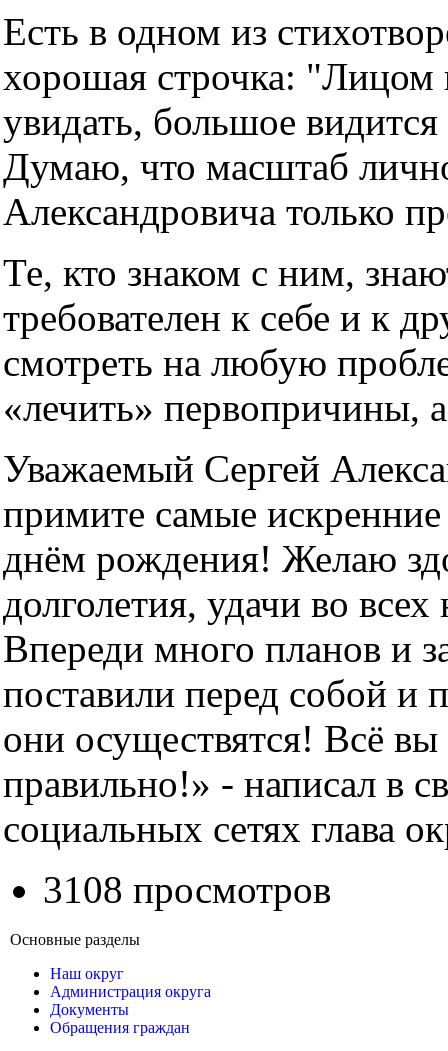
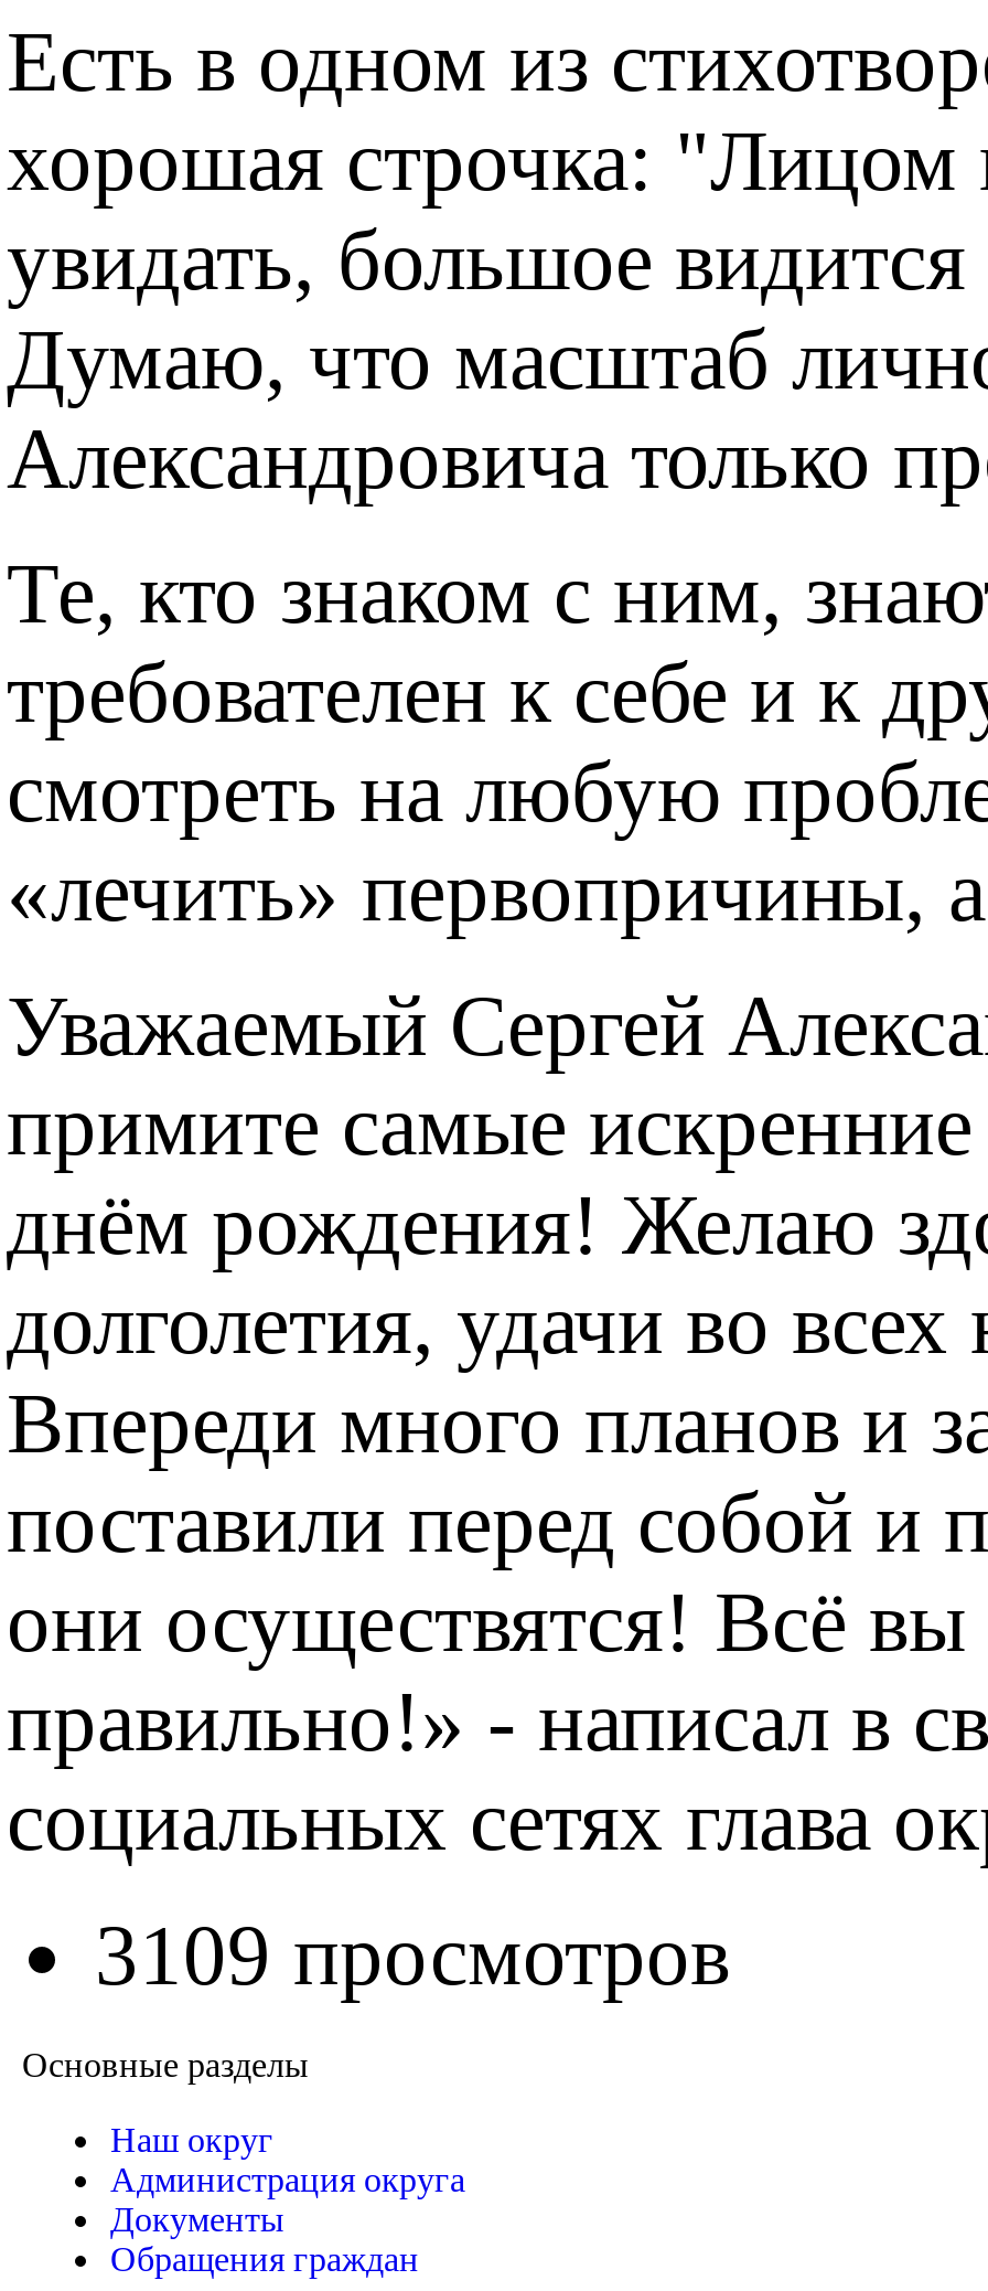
- 3108 просмотров
+ 3109 просмотров
